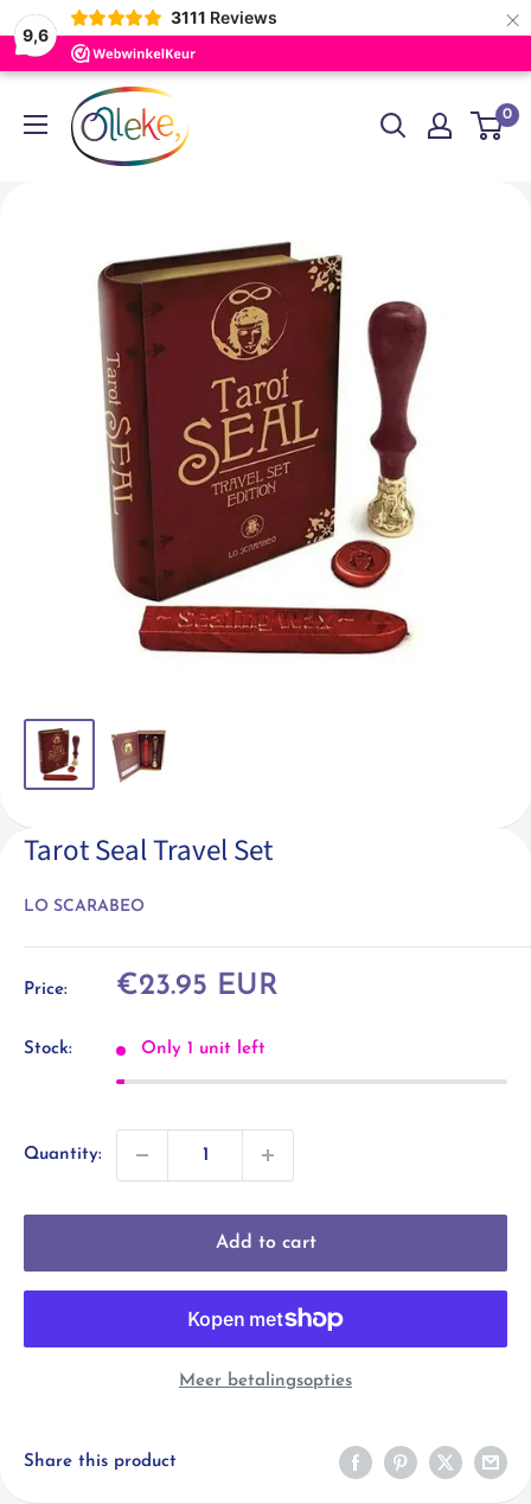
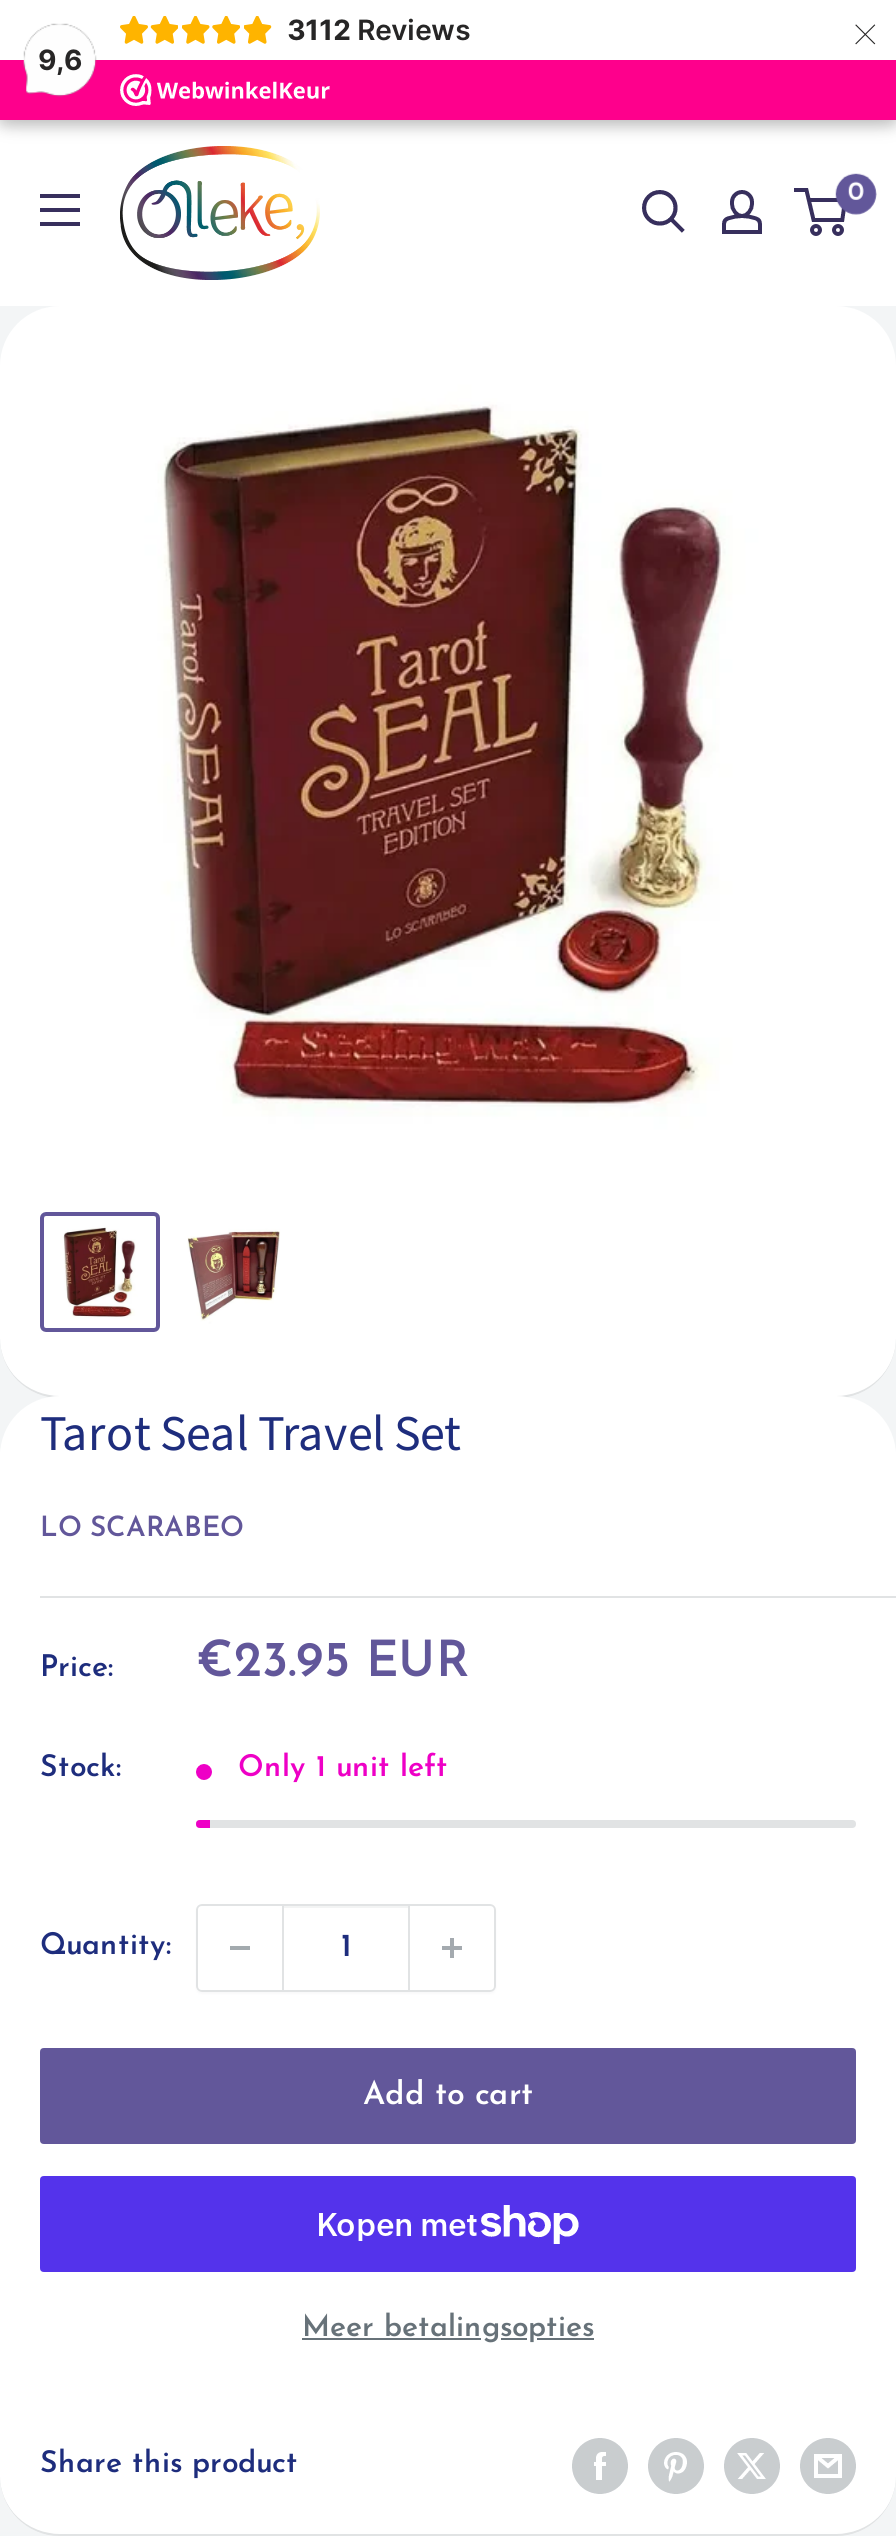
- 3111 Reviews
+ 3112 Reviews
